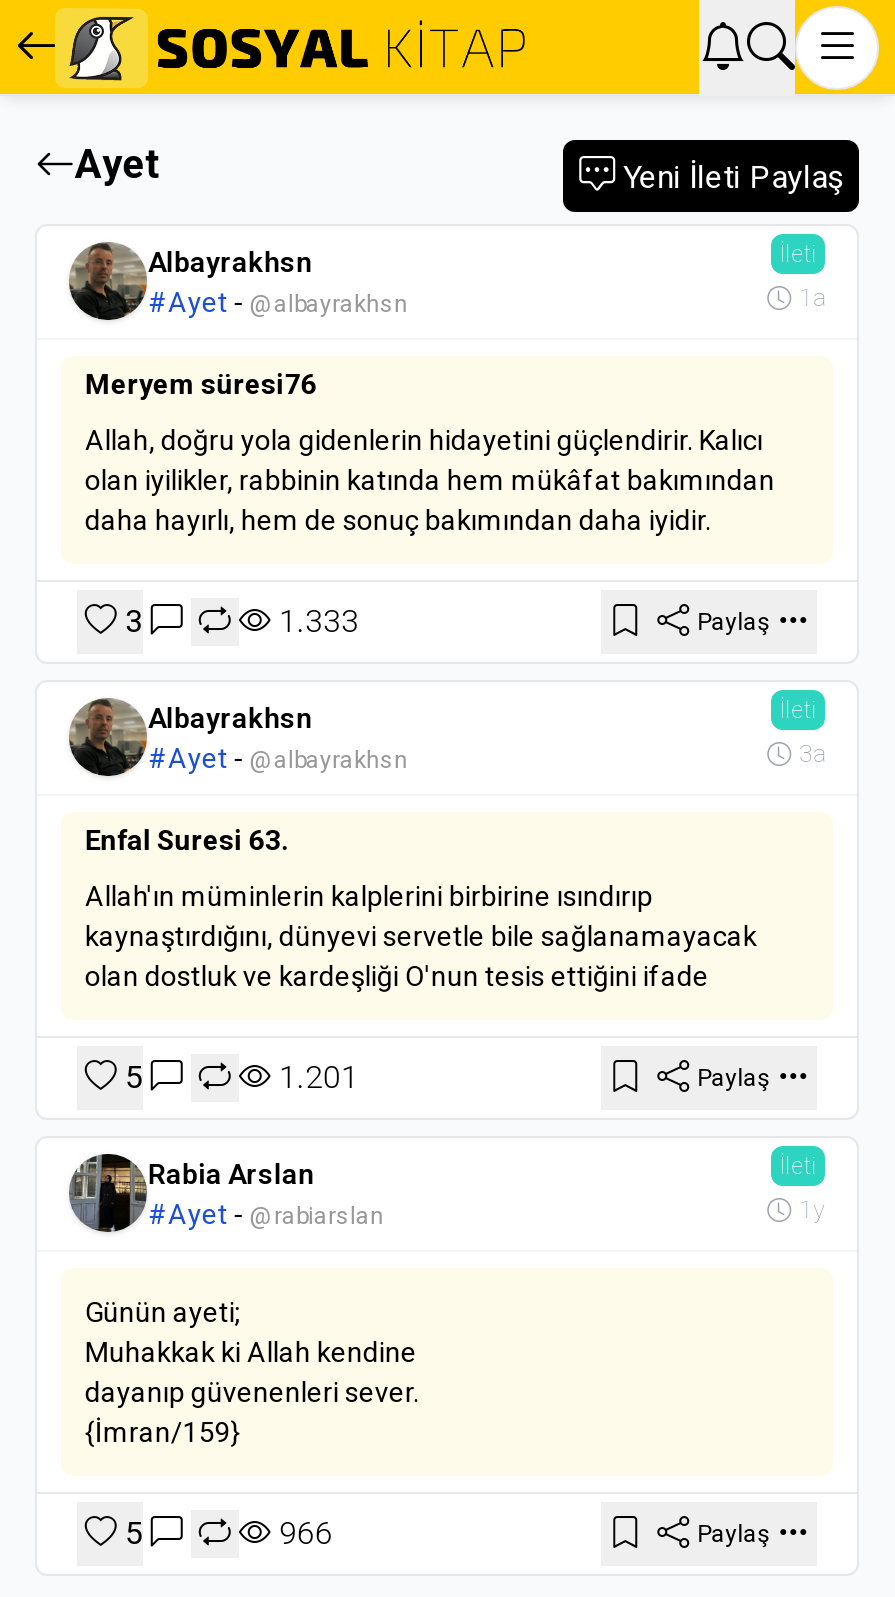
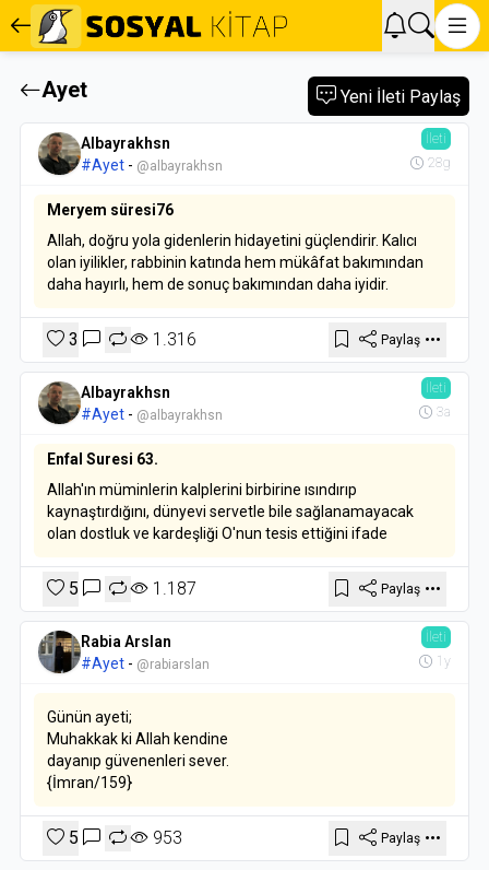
- 1a
+ 28g

- 1.333
+ 1.316

- 1.201
+ 1.187

- 966
+ 953
